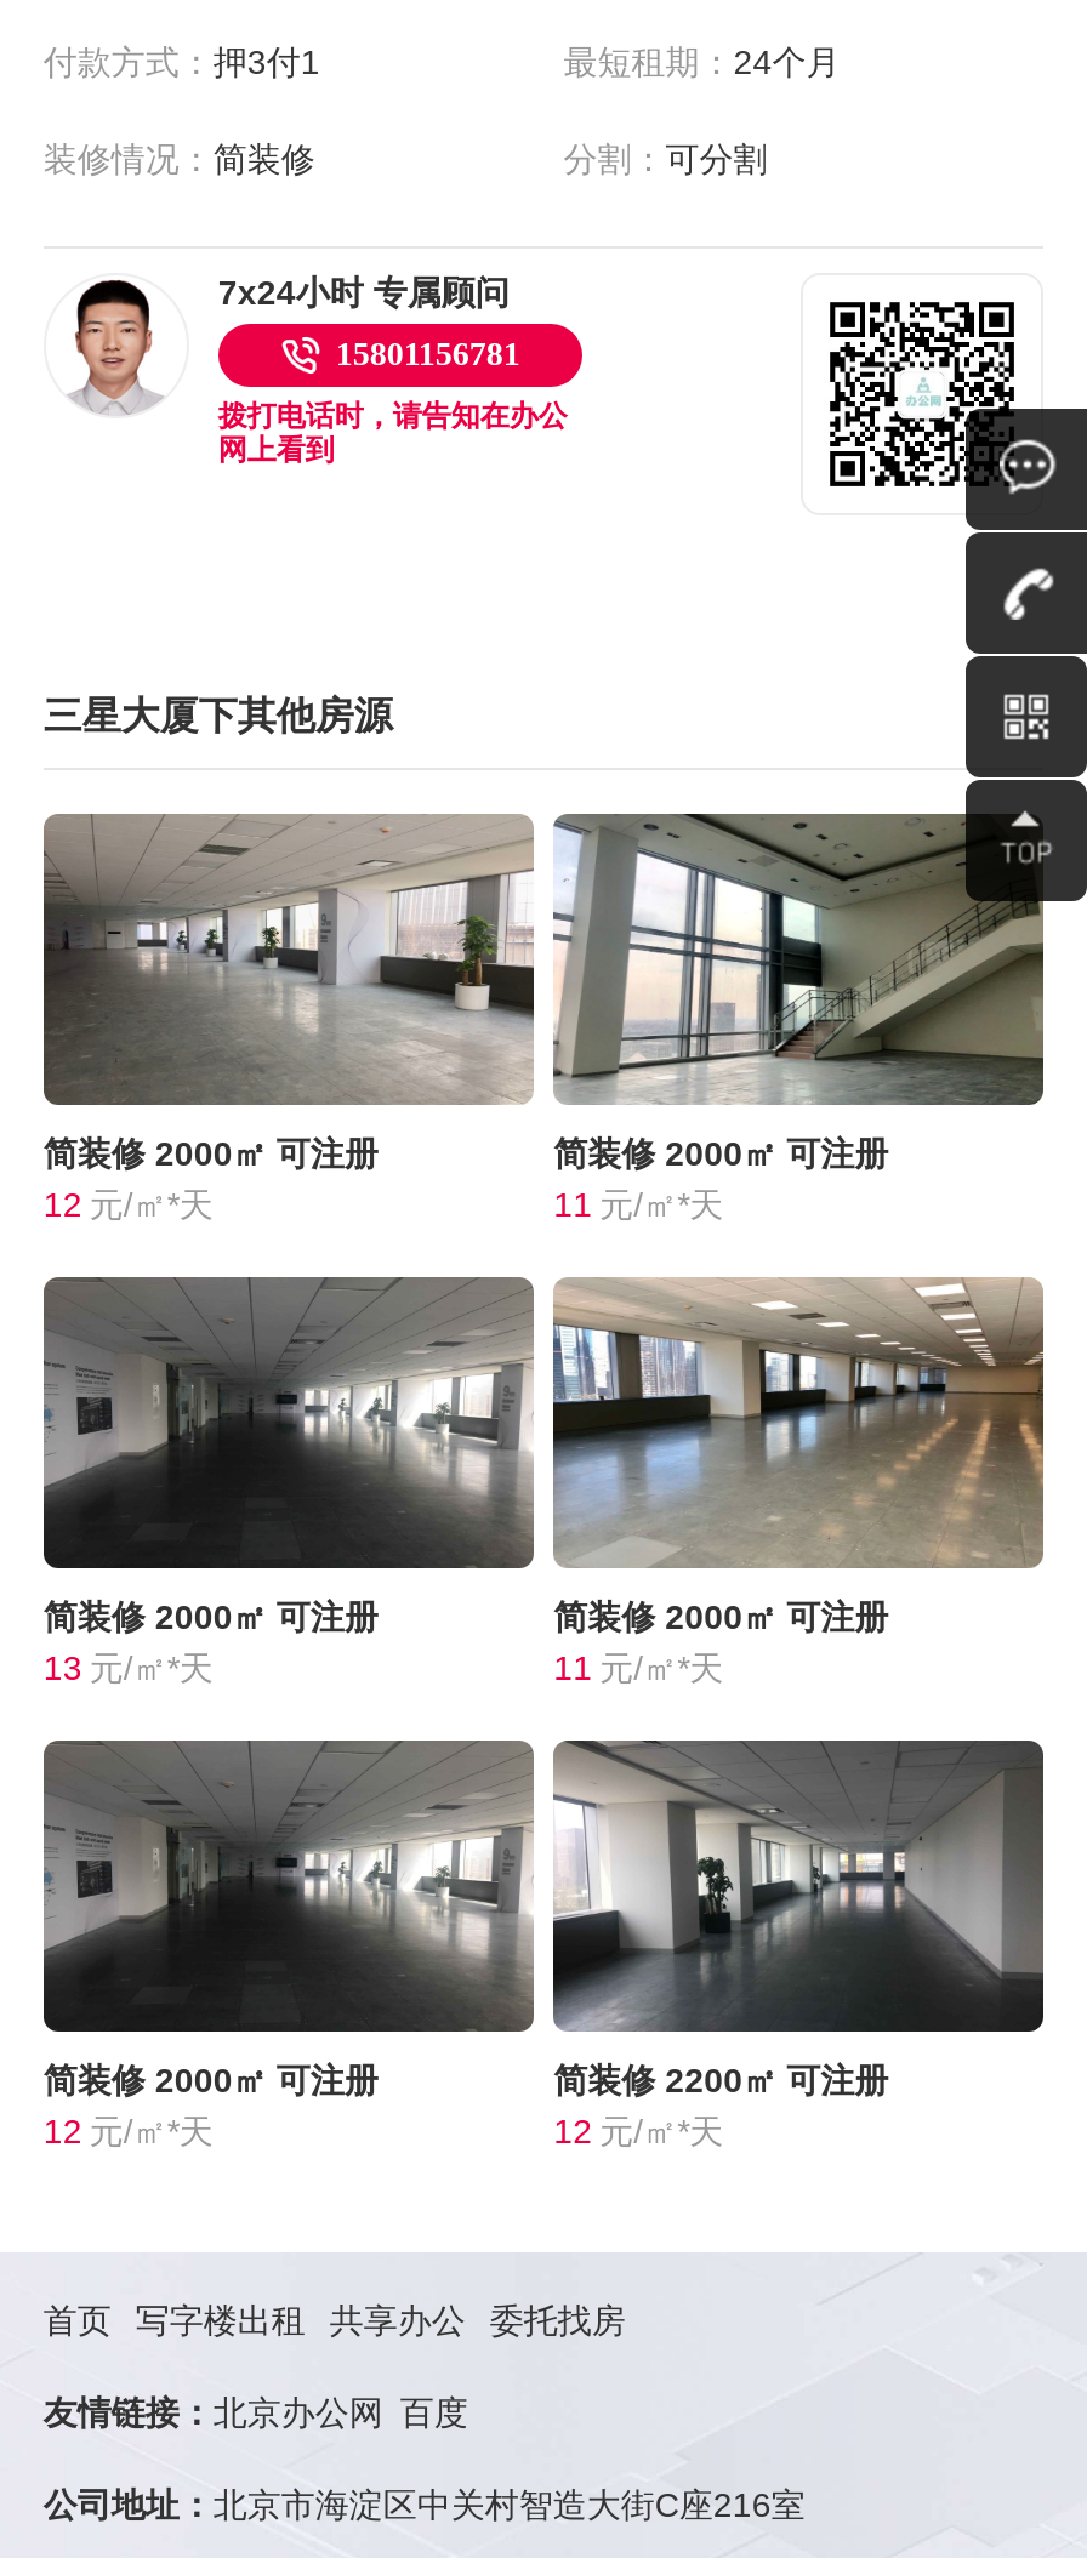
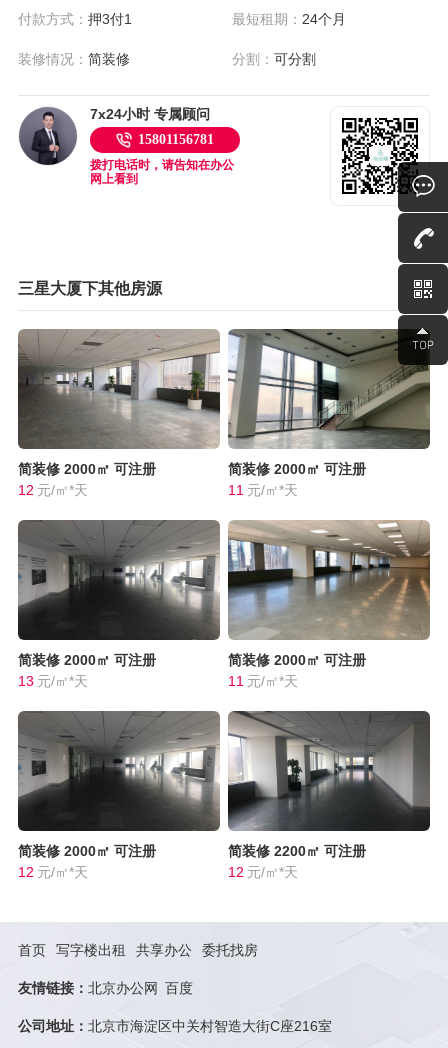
- [image]
+ [image]
